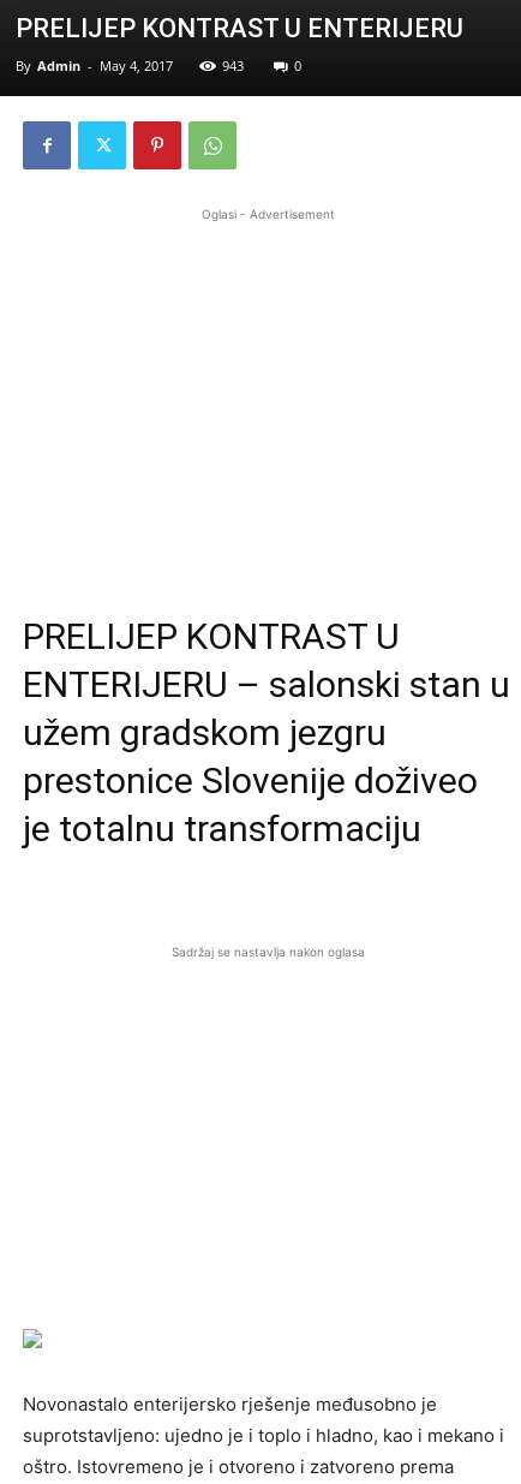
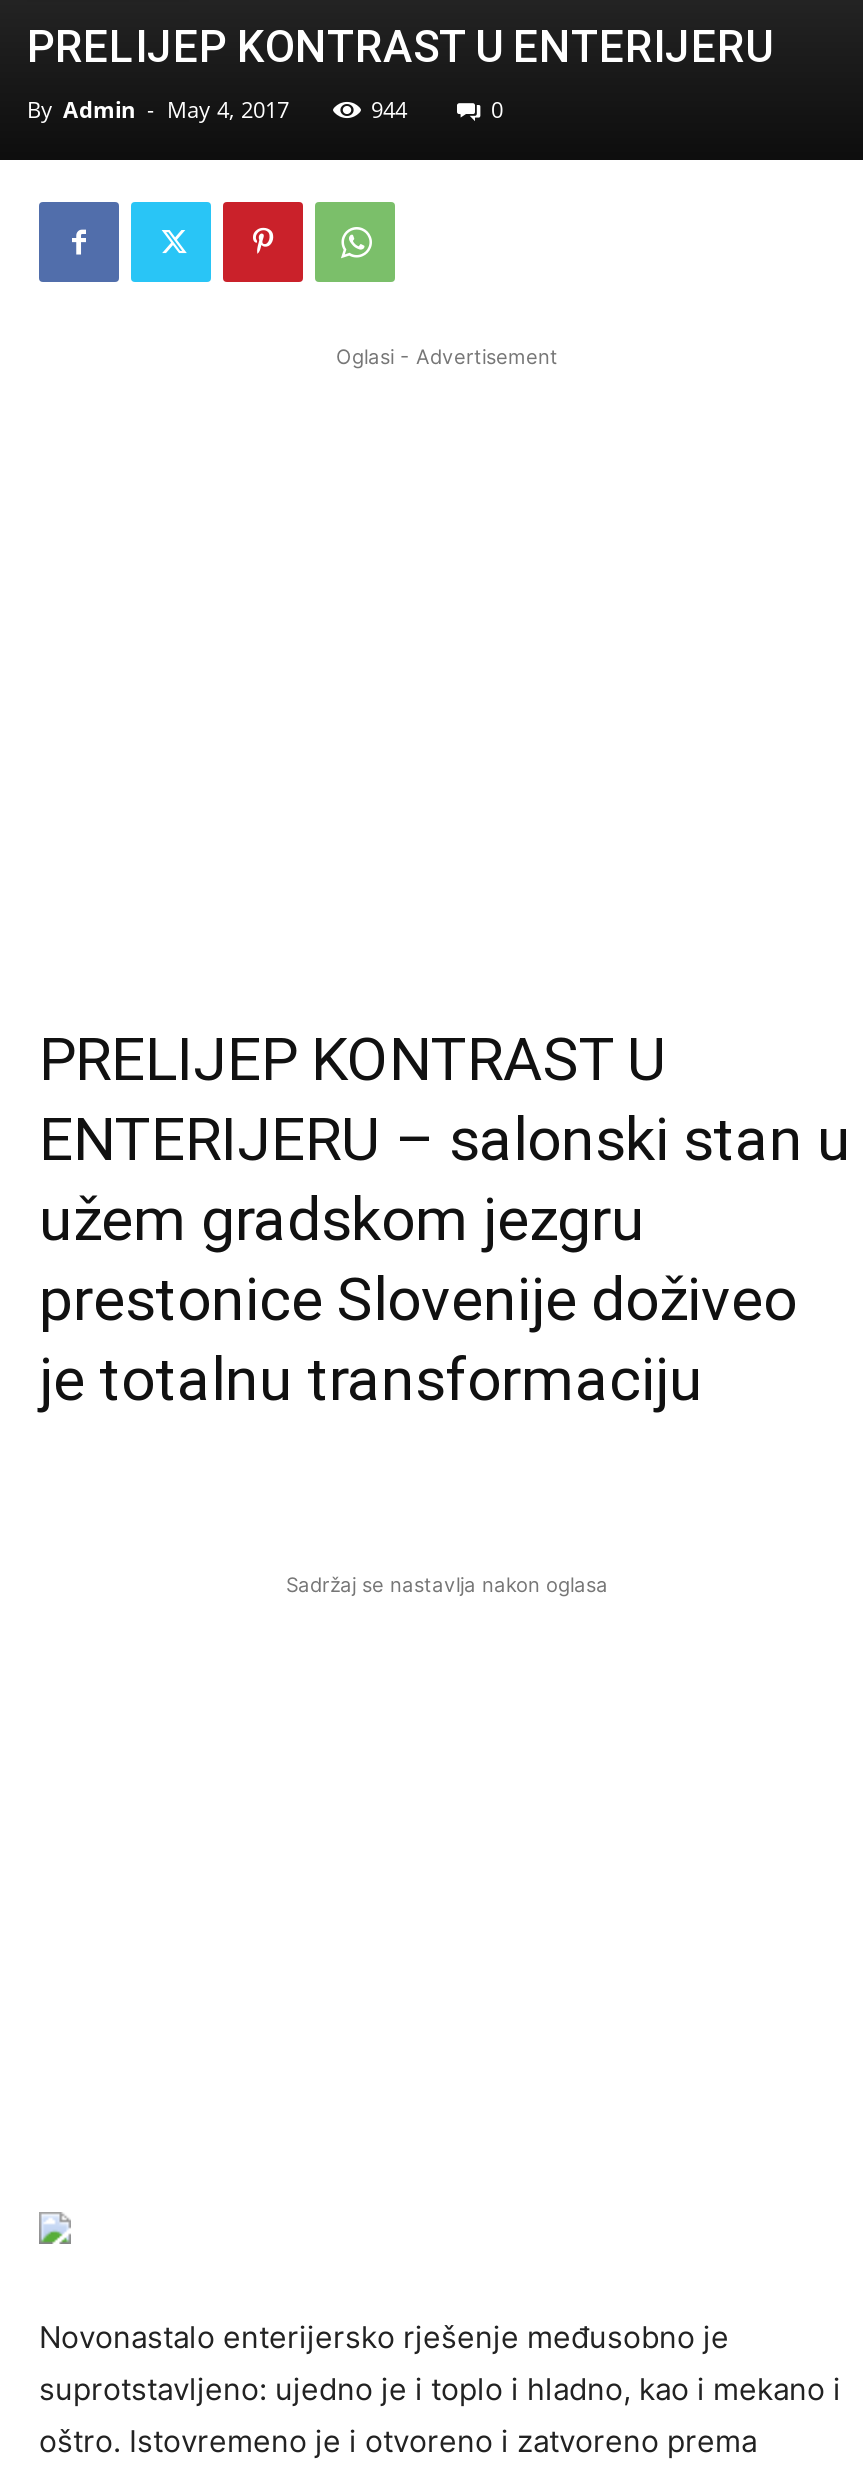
- 943
+ 944
